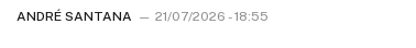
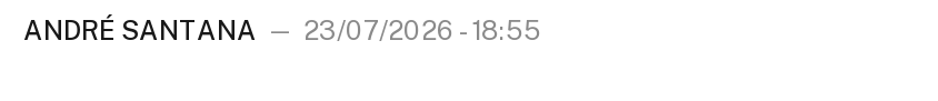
- ANDRÉ SANTANA 21/07/2026 - 18:55
+ ANDRÉ SANTANA 23/07/2026 - 18:55
